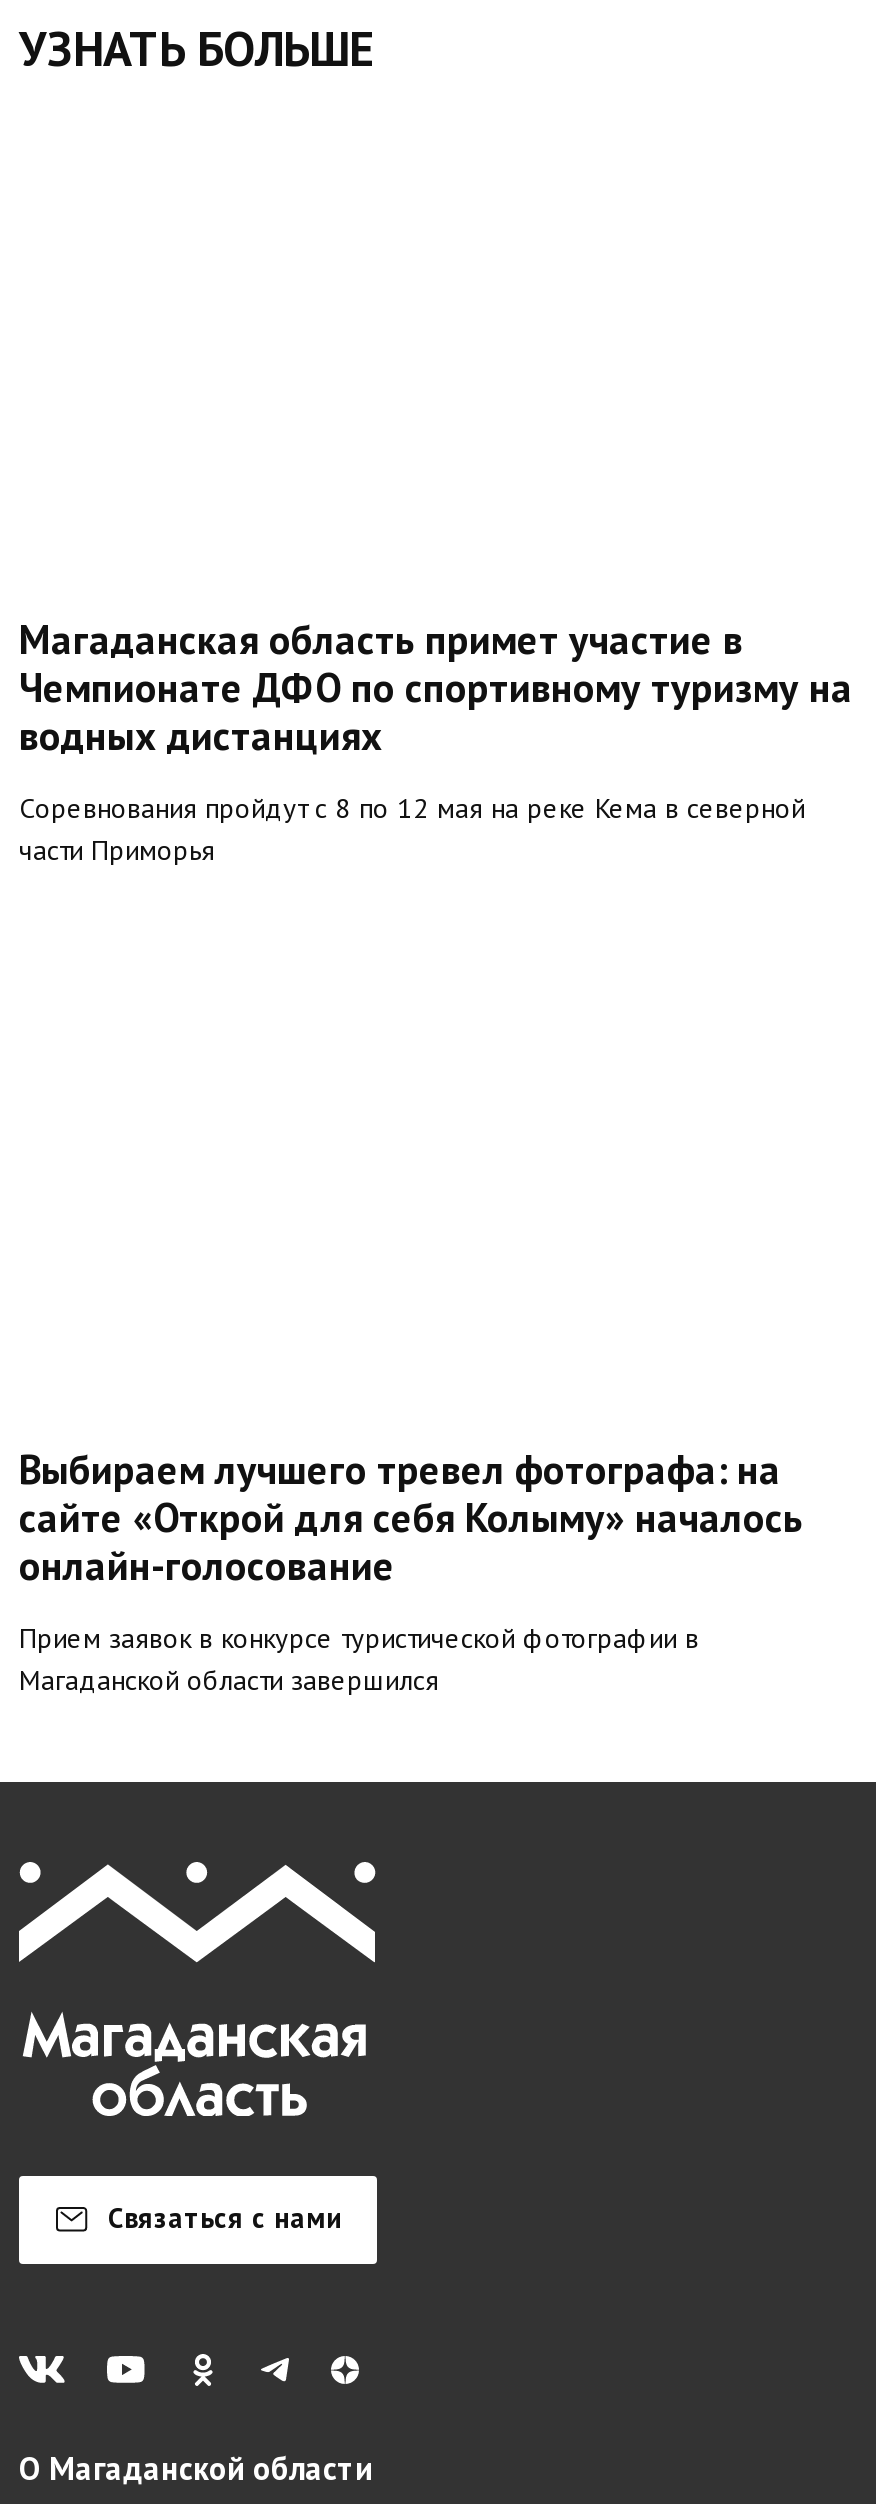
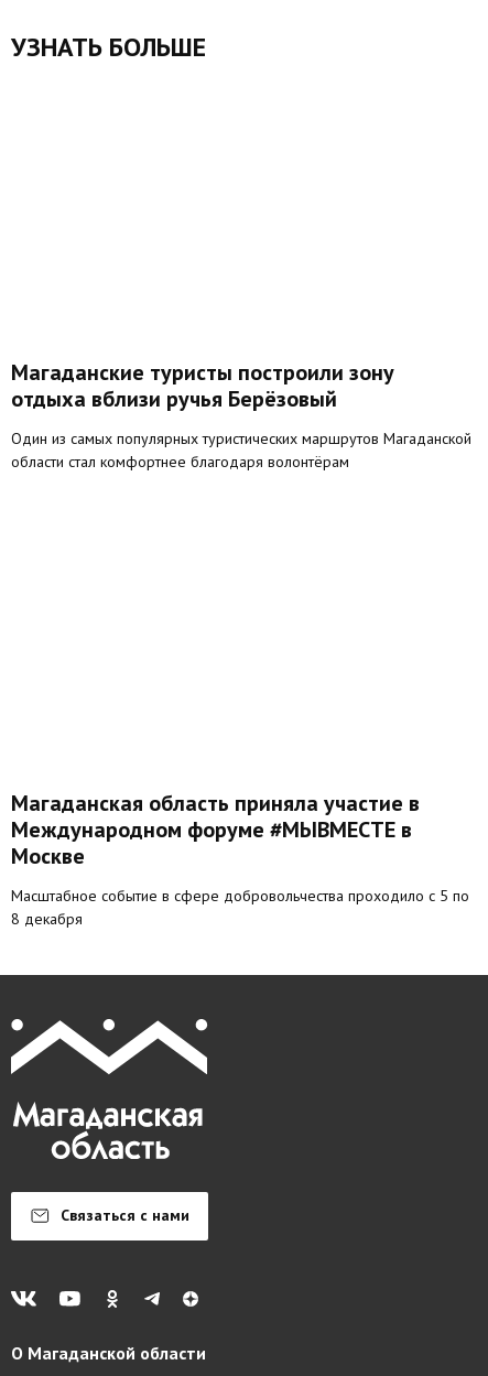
- Магаданская область примет участие в
- Чемпионате ДФО по спортивному туризму на
- водных дистанциях
+ Магаданские туристы построили зону
+ отдыха вблизи ручья Берёзовый

- Соревнования пройдут с 8 по 12 мая на реке Кема в северной
- части Приморья
+ Один из самых популярных туристических маршрутов Магаданской
+ области стал комфортнее благодаря волонтёрам

- Выбираем лучшего тревел фотографа: на
- сайте «Открой для себя Колыму» началось
- онлайн-голосование
+ Магаданская область приняла участие в
+ Международном форуме #МЫВМЕСТЕ в
+ Москве

- Прием заявок в конкурсе туристической фотографии в
- Магаданской области завершился
+ Масштабное событие в сфере добровольчества проходило с 5 по
+ 8 декабря
